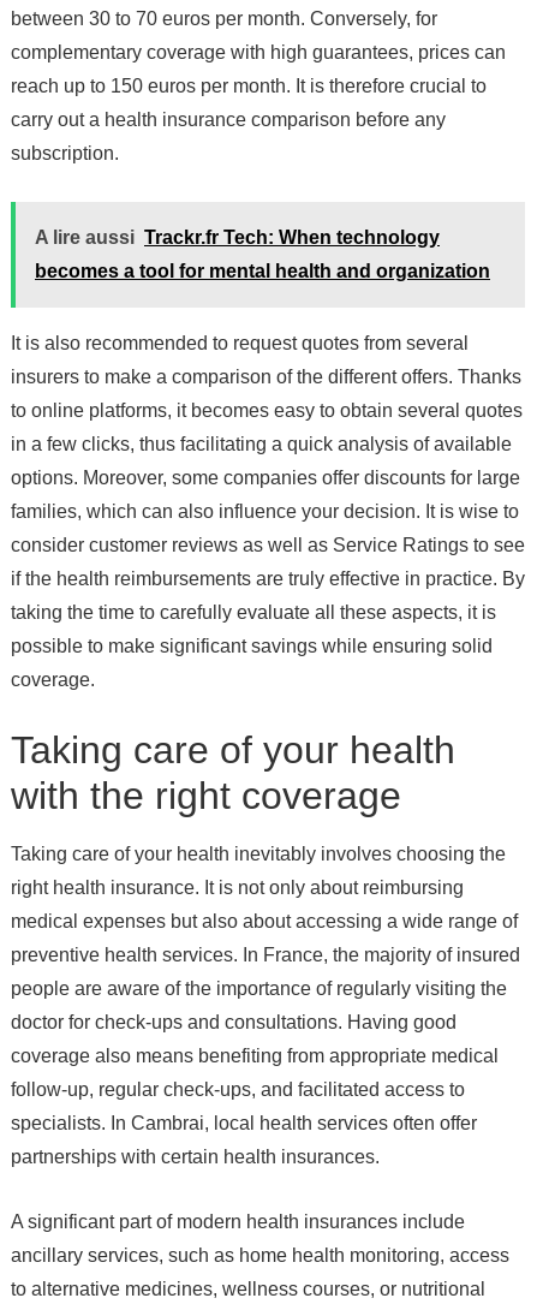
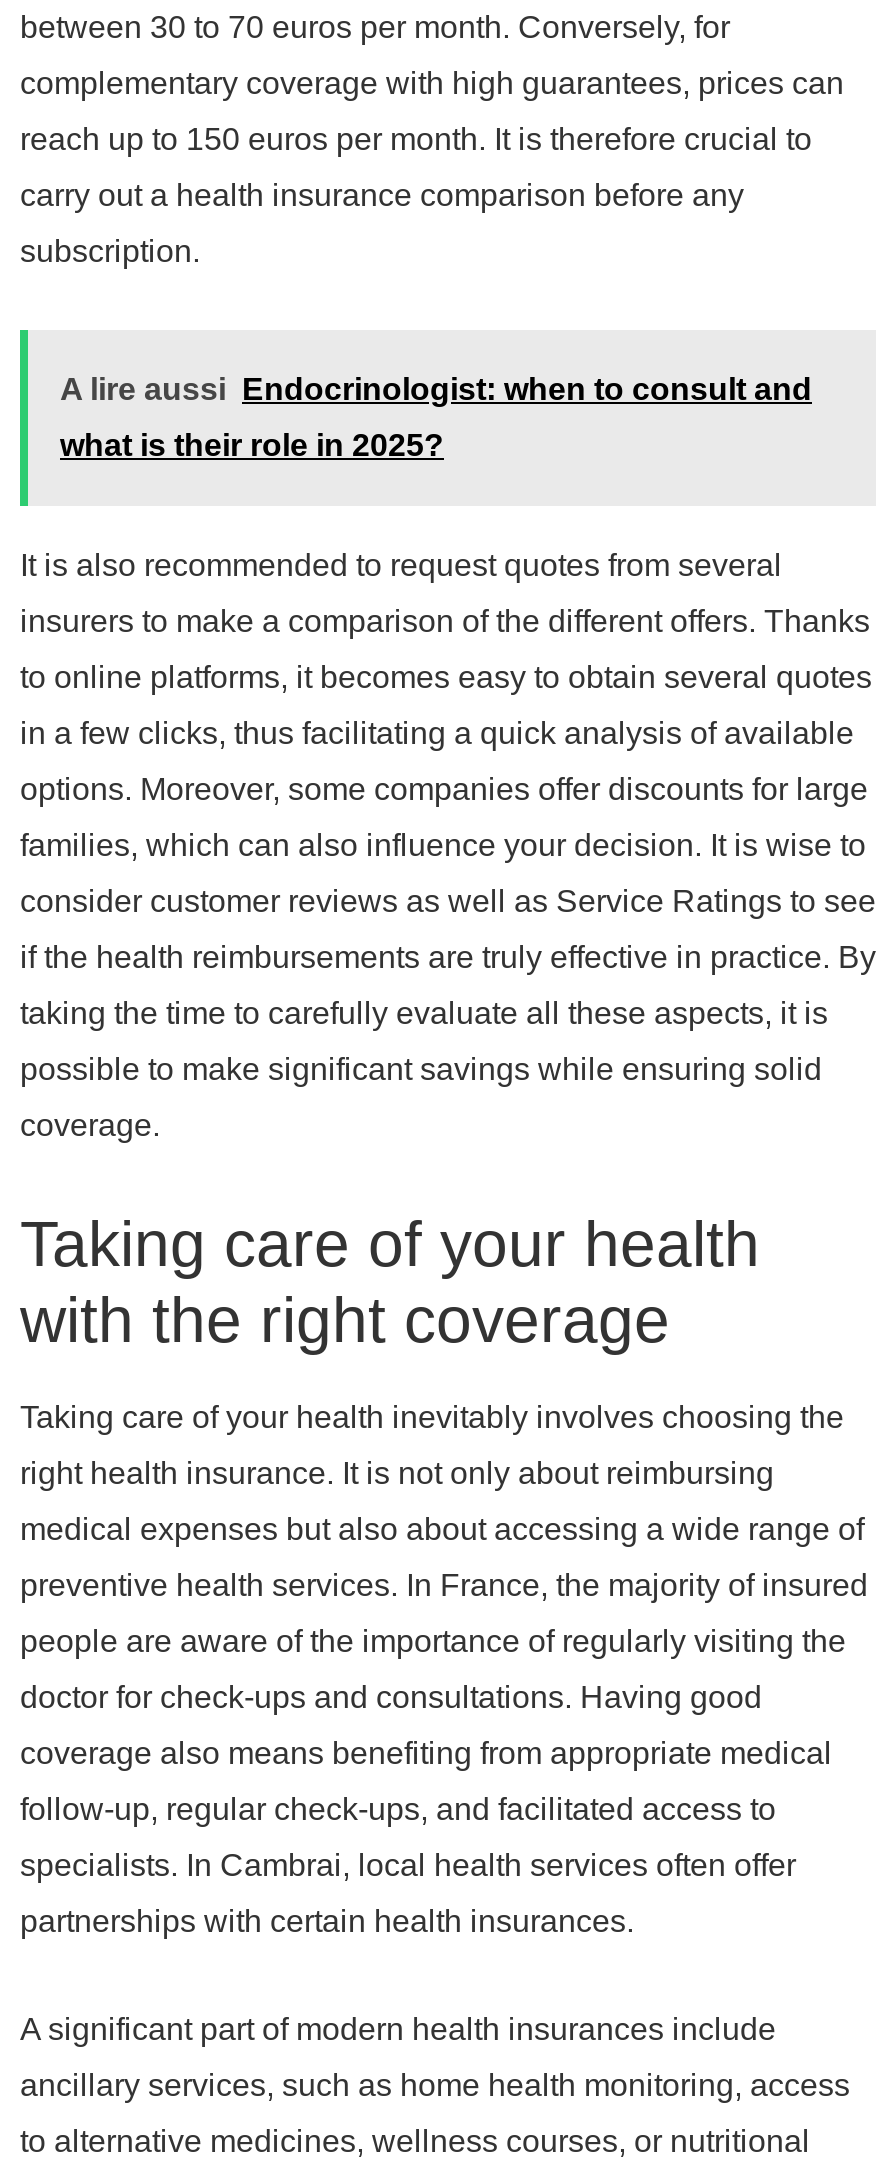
- A lire aussi Trackr.fr Tech: When technology
+ A lire aussi Endocrinologist: when to consult and

- becomes a tool for mental health and organization
+ what is their role in 2025?
